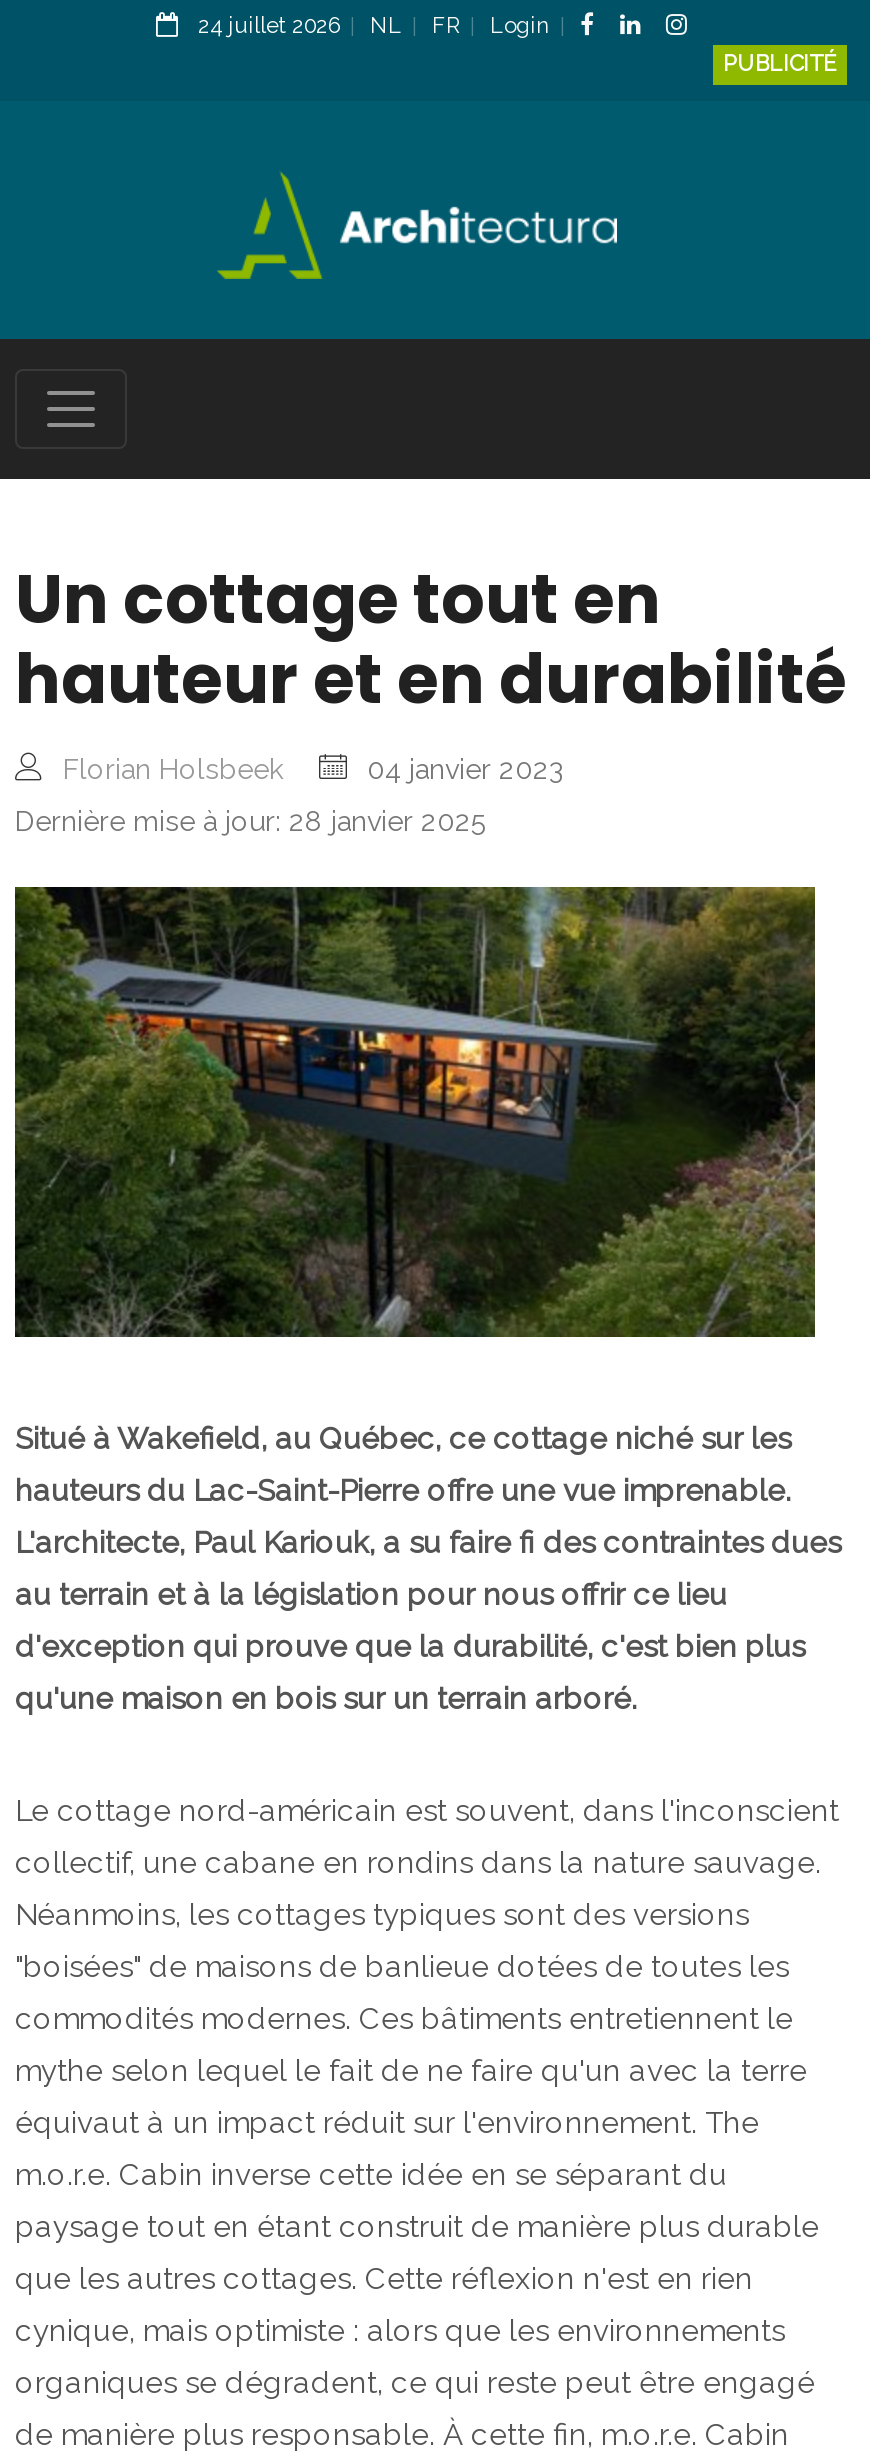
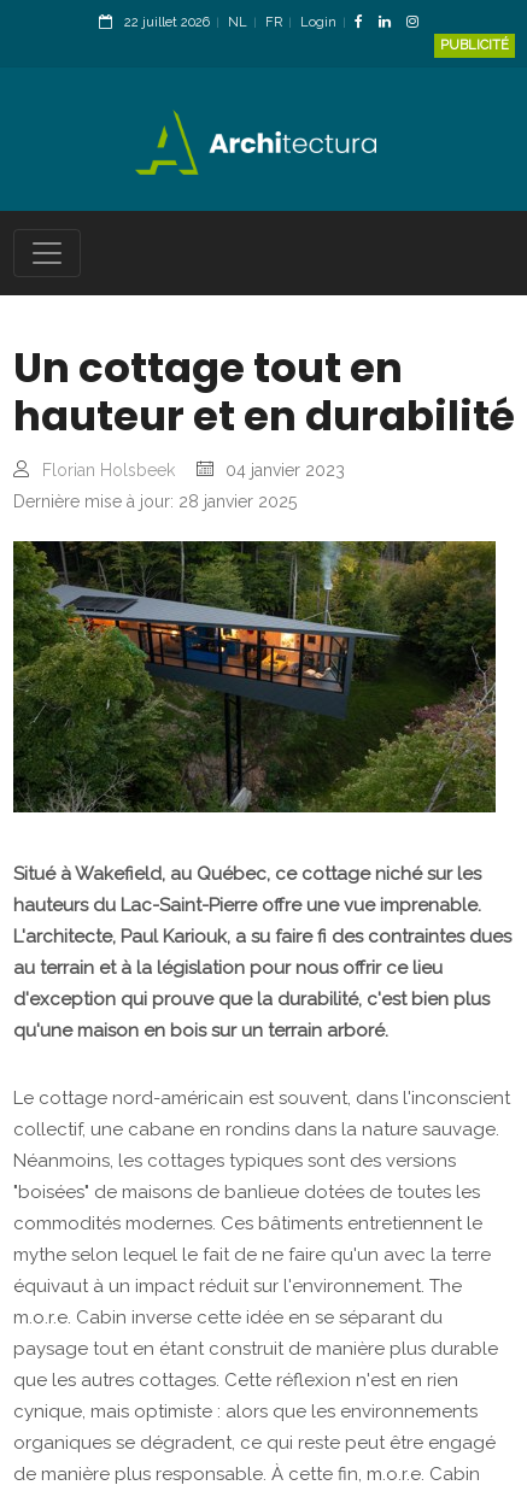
- 24 juillet 2026 NL FR Login
+ 22 juillet 2026 NL FR Login
